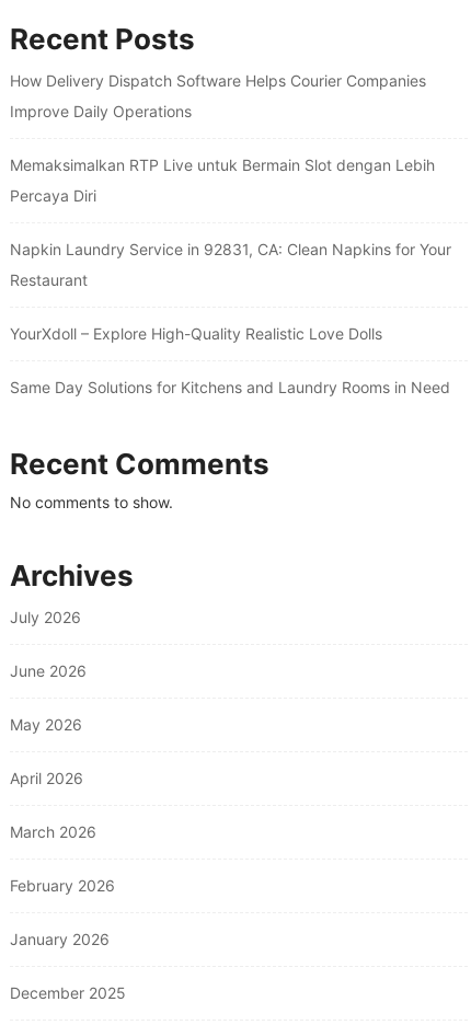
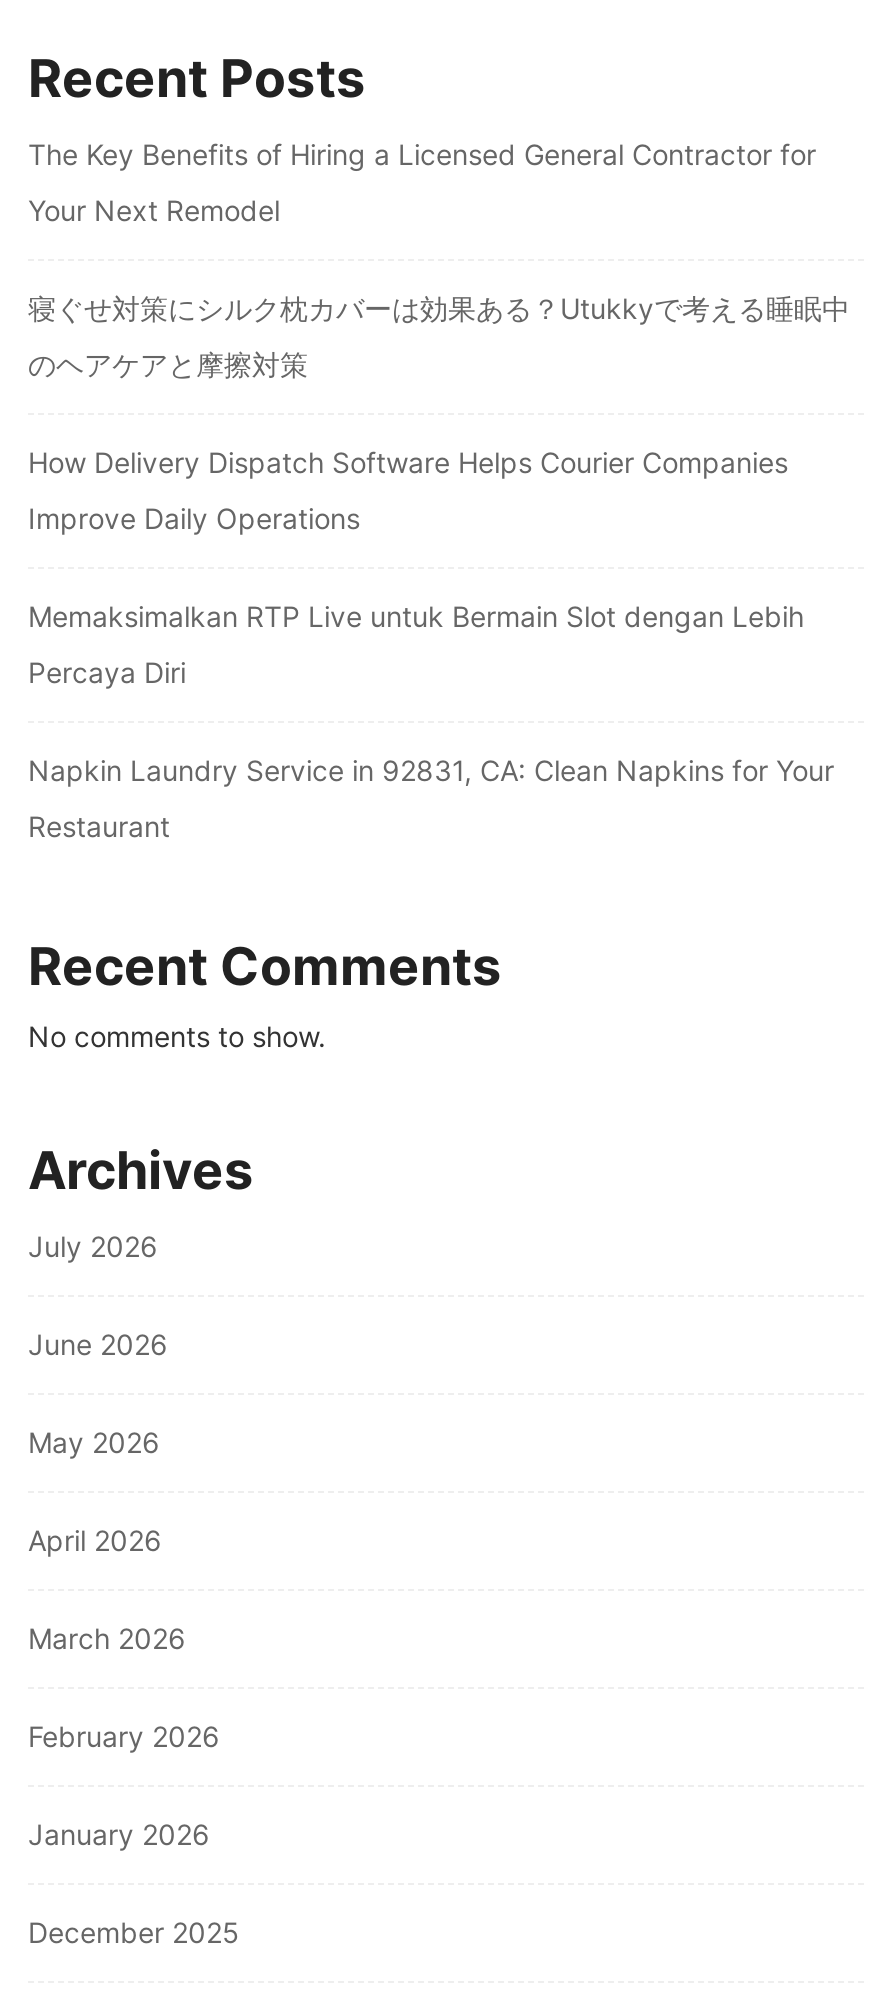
+ The Key Benefits of Hiring a Licensed General Contractor for
+ Your Next Remodel
+ 寝ぐせ対策にシルク枕カバーは効果ある？Utukkyで考える睡眠中
+ のヘアケアと摩擦対策

moved down: How Delivery Dispatch Software Helps Courier Companies | Improve Daily Operations | Memaksimalkan RTP Live untuk Bermain Slot dengan Lebih | Percaya Diri | Napkin Laundry Service in 92831, CA: Clean Napkins for Your | Restaurant

- YourXdoll – Explore High-Quality Realistic Love Dolls
- Same Day Solutions for Kitchens and Laundry Rooms in Need
